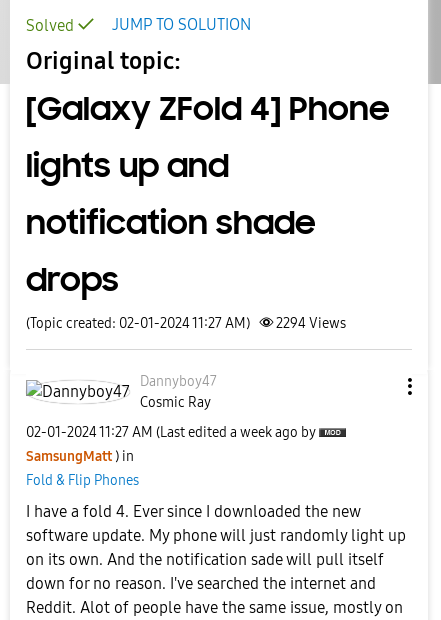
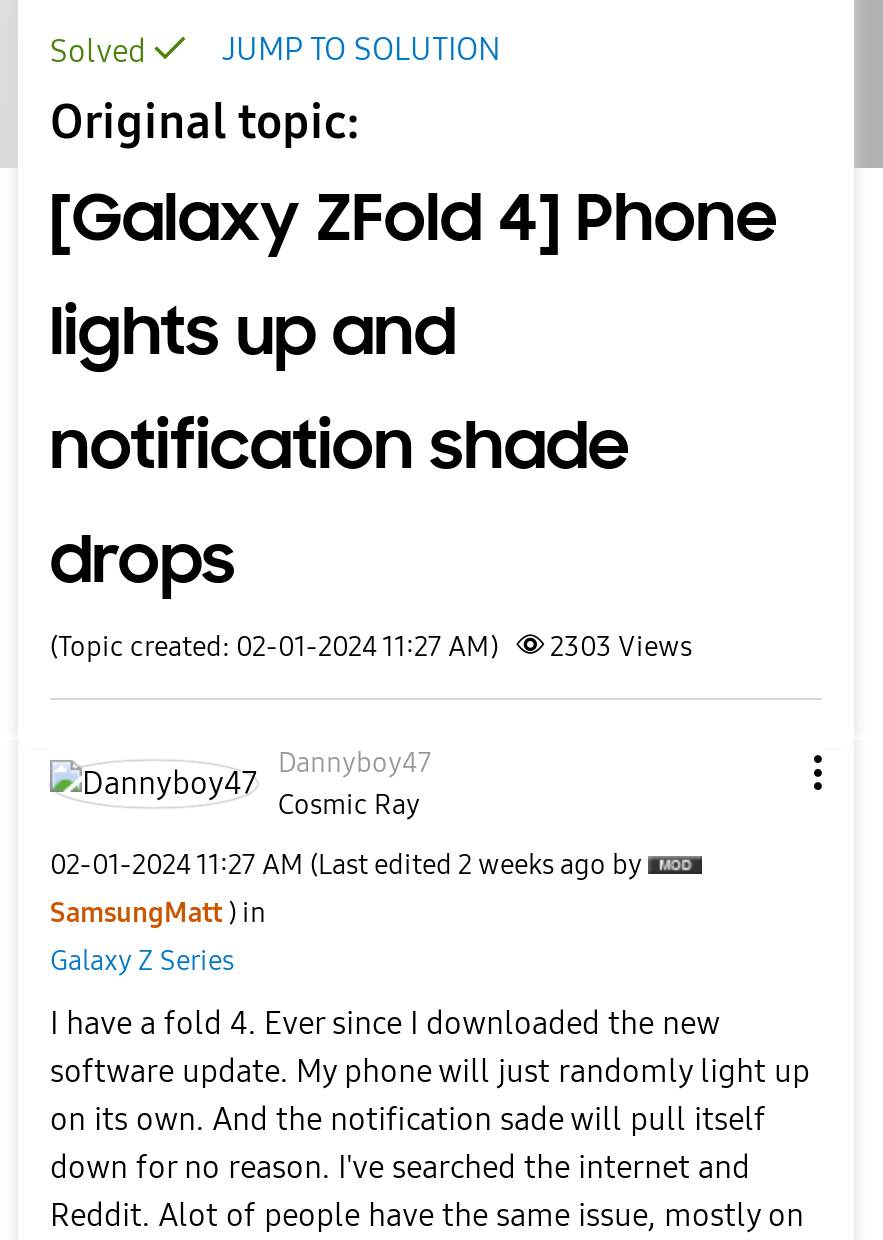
- (Topic created: 02-01-2024 11:27 AM) 2294 Views
+ (Topic created: 02-01-2024 11:27 AM) 2303 Views

- 02-01-2024 11:27 AM (Last edited a week ago by
+ 02-01-2024 11:27 AM (Last edited 2 weeks ago by

- Fold & Flip Phones
+ Galaxy Z Series
